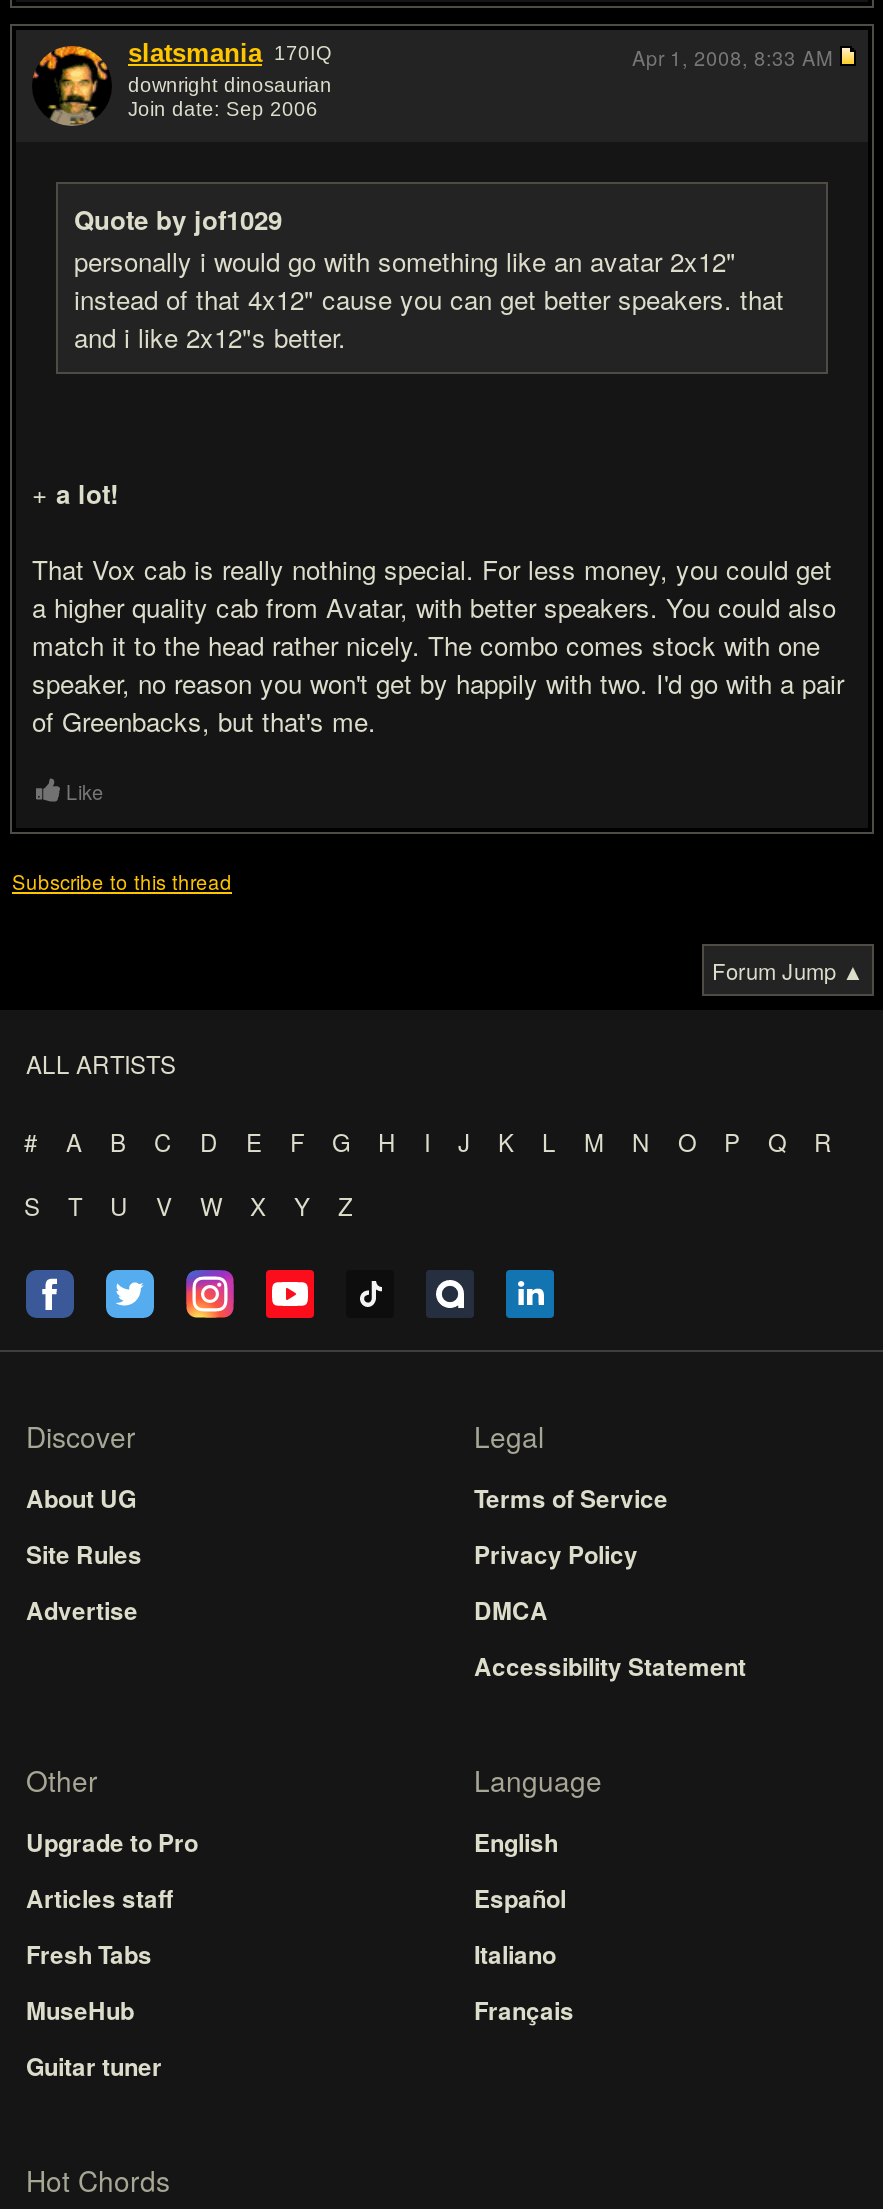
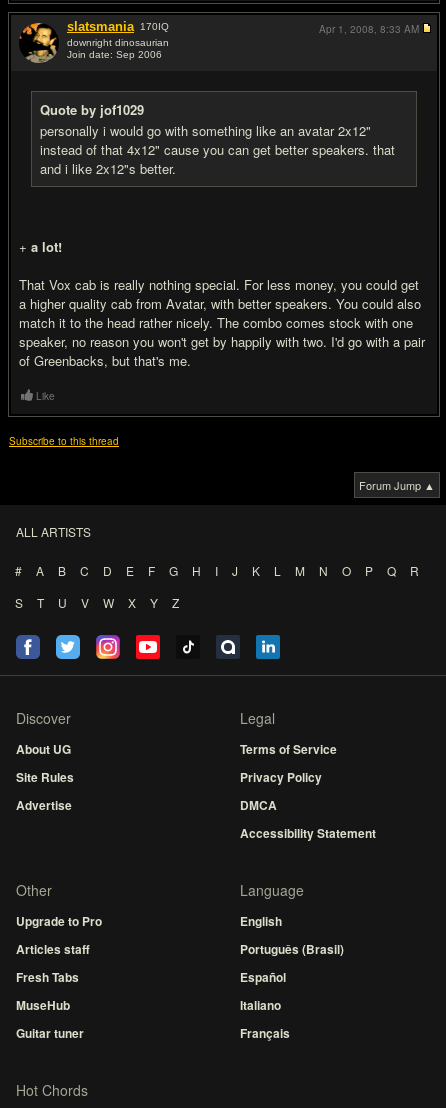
- [image]
+ [image]

moved down: Español | Italiano | Français

+ Português (Brasil)
